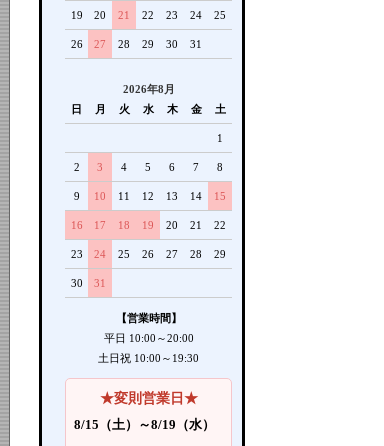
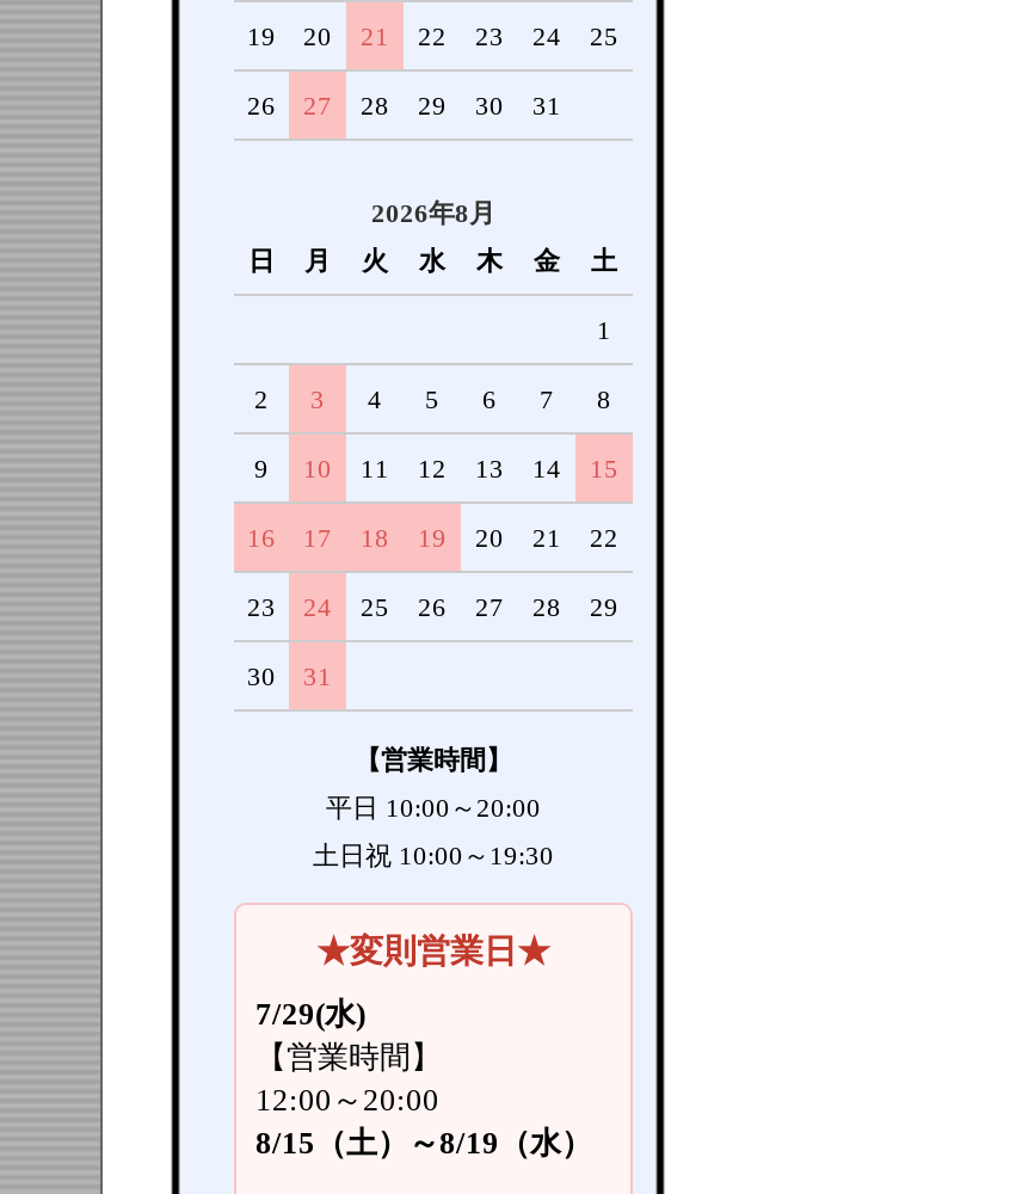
+ 7/29(水)
+ 【営業時間】
+ 12:00～20:00
